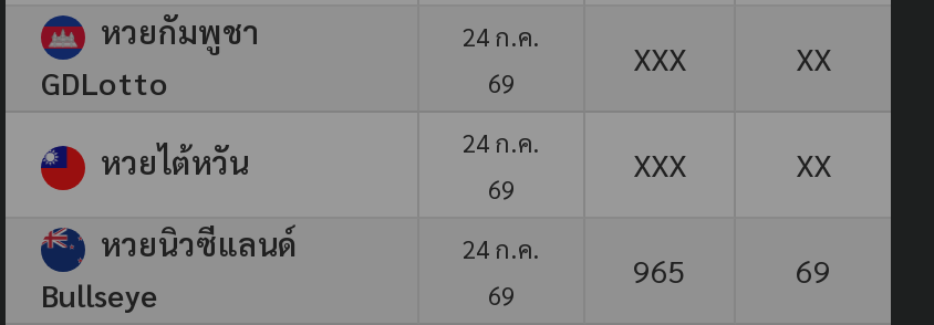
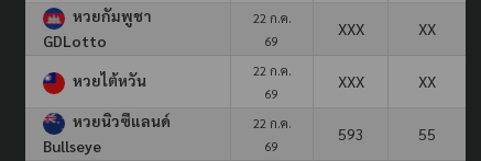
- 24 ก.ค.
+ 22 ก.ค.

- 24 ก.ค.
+ 22 ก.ค.

- 24 ก.ค.
+ 22 ก.ค.

- 965
+ 593

- 69
+ 55
